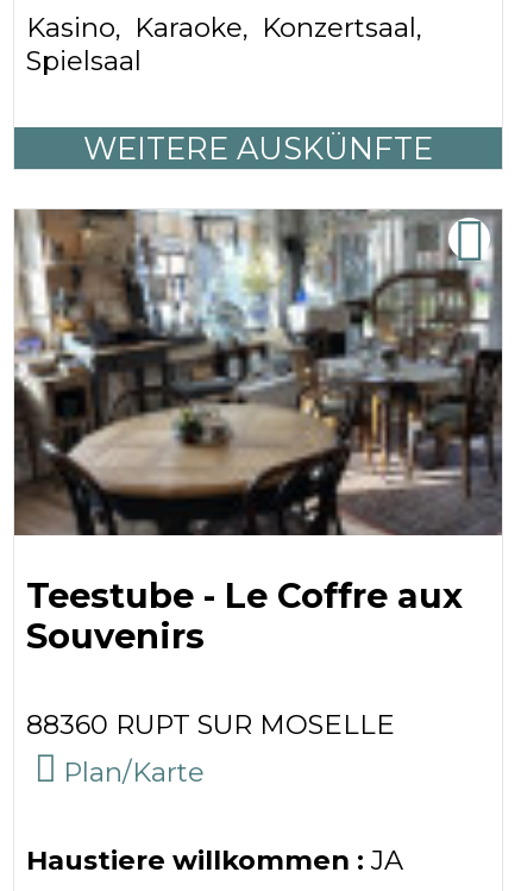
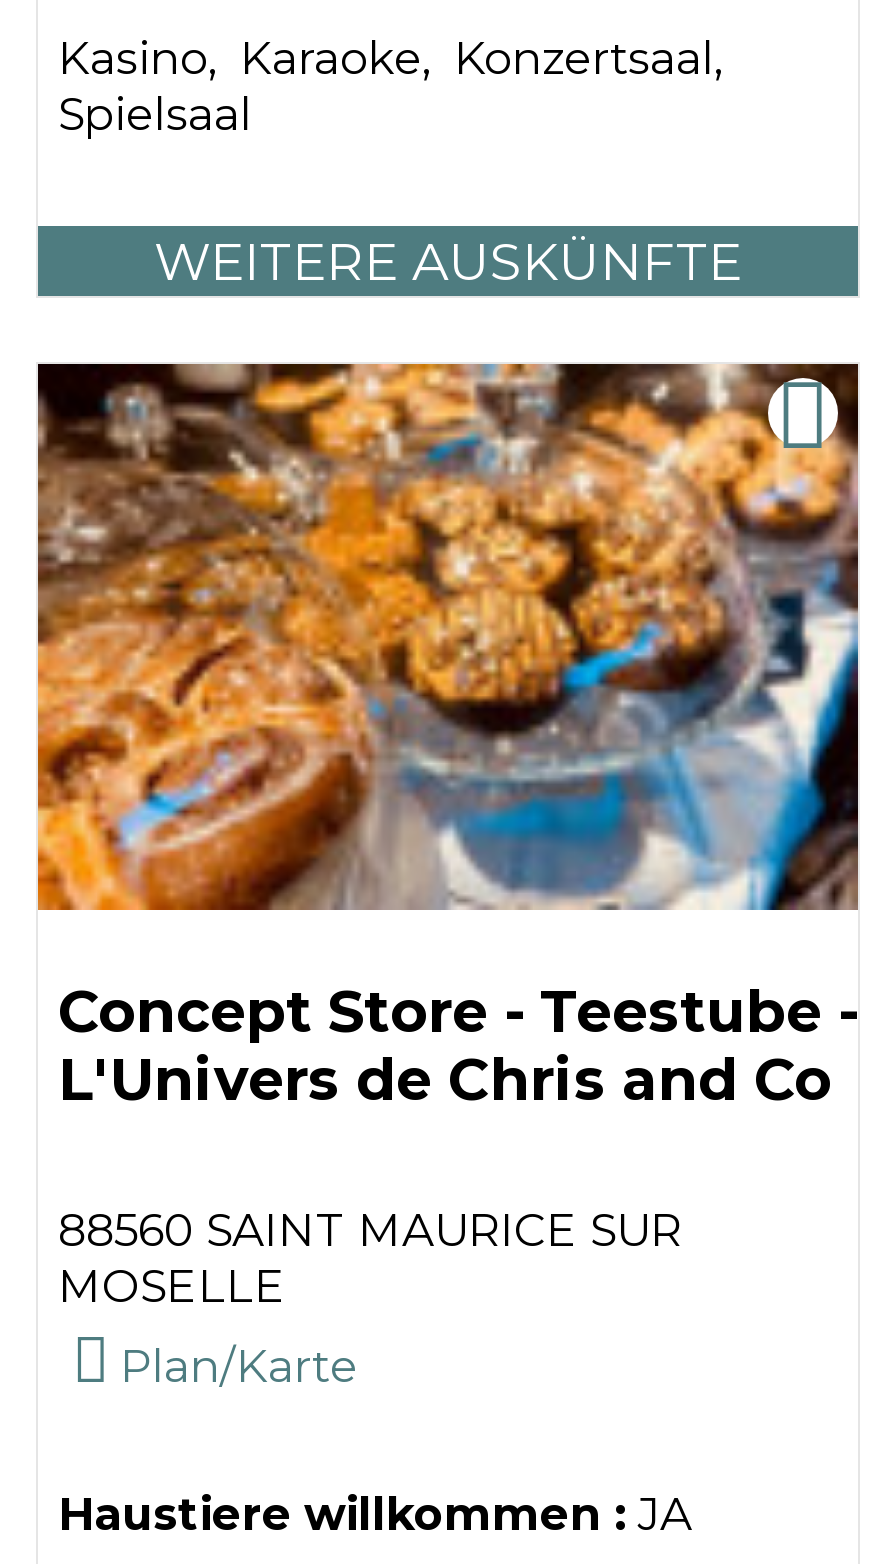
- [image]
- Teestube - Le Coffre aux
- Souvenirs
+ [image]
+ Concept Store - Teestube -
+ L'Univers de Chris and Co

- 88360 RUPT SUR MOSELLE
+ 88560 SAINT MAURICE SUR
+ MOSELLE
